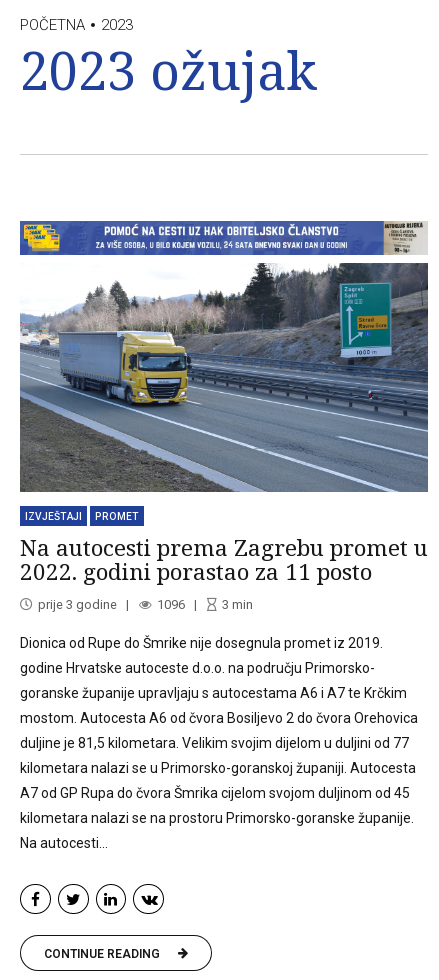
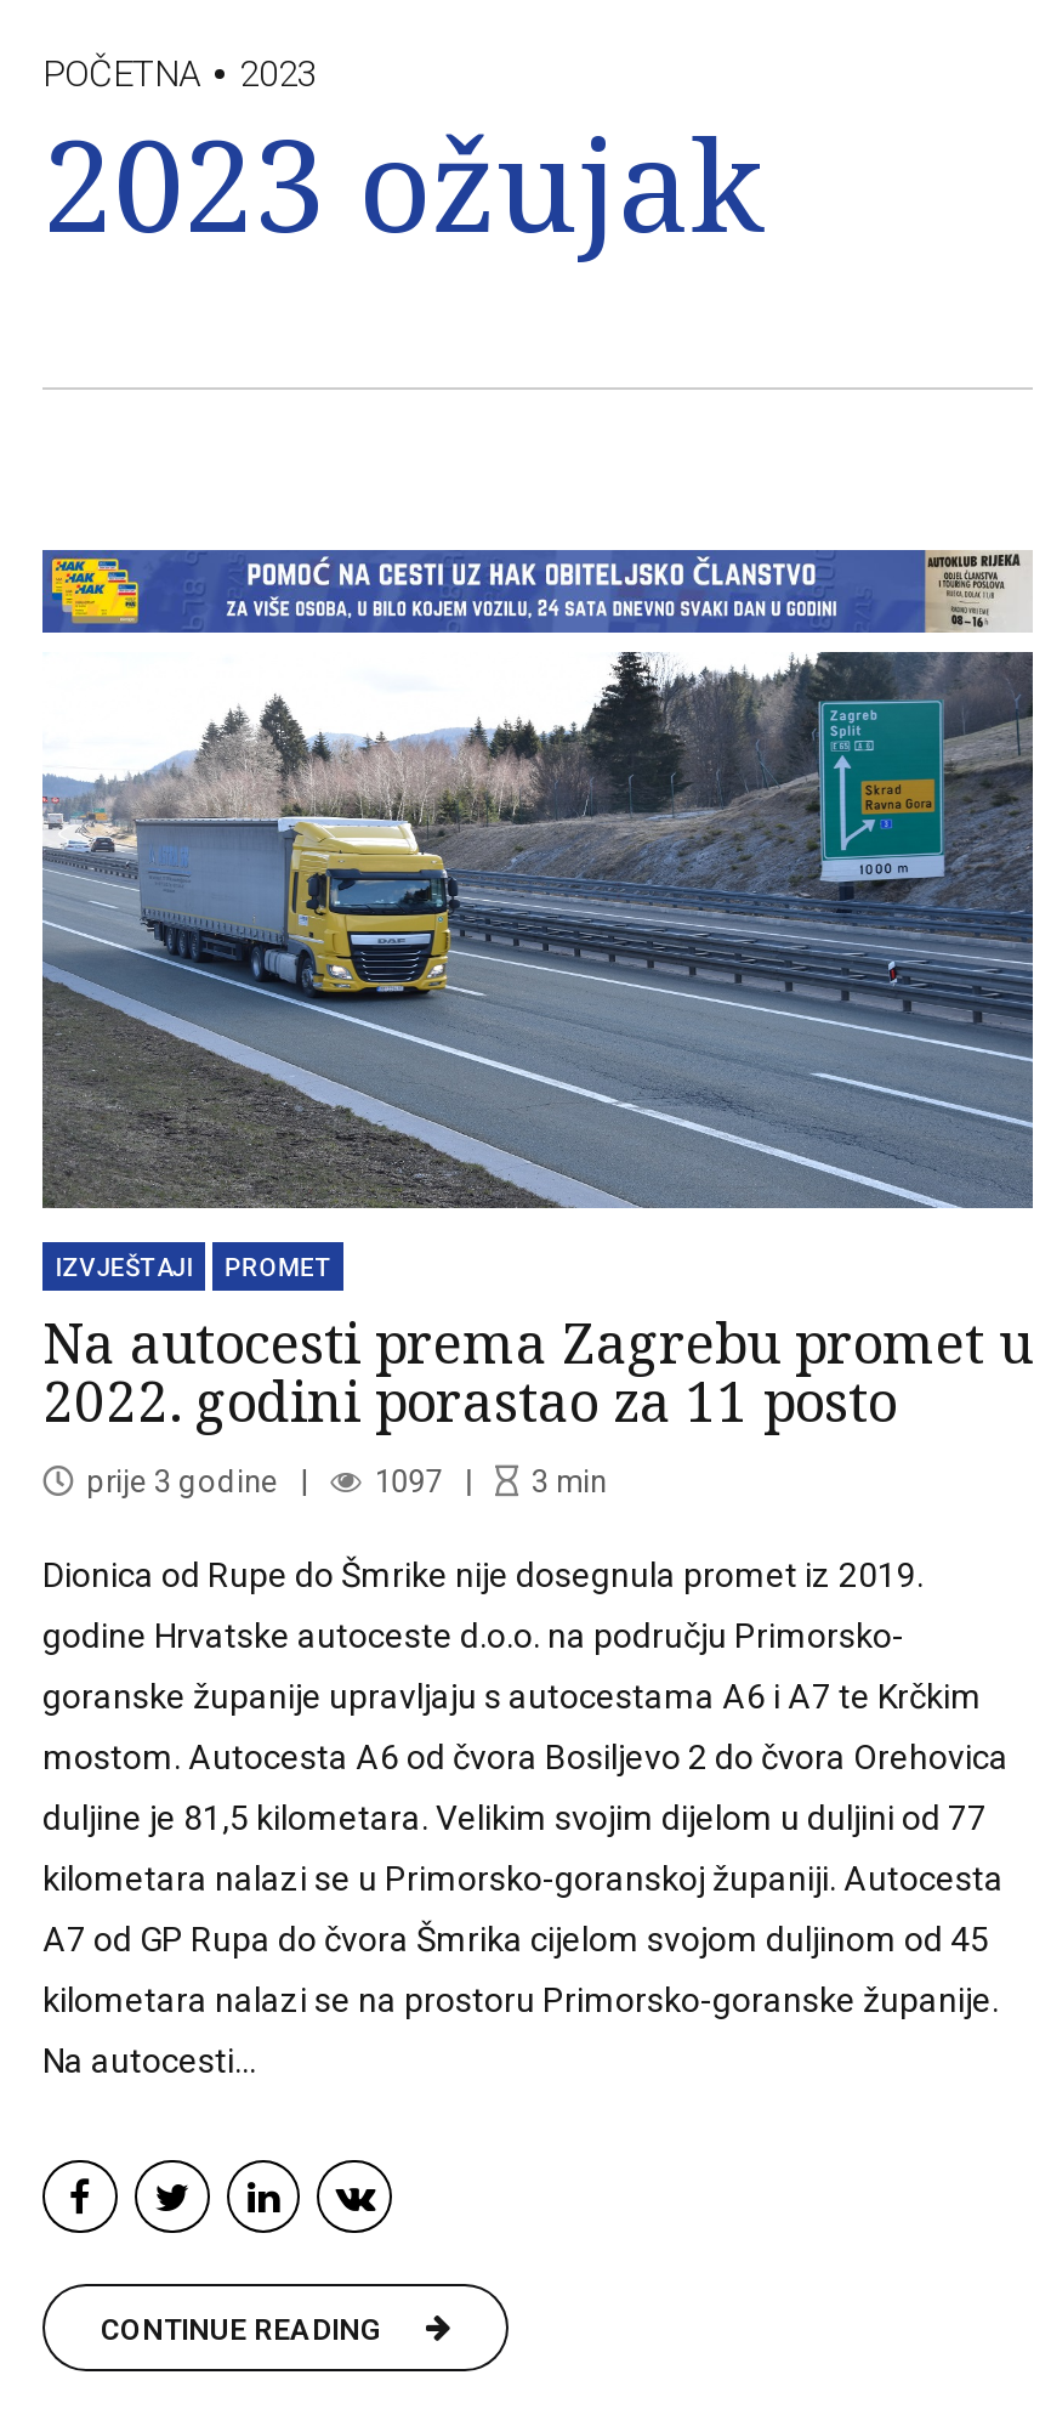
- 1096
+ 1097
